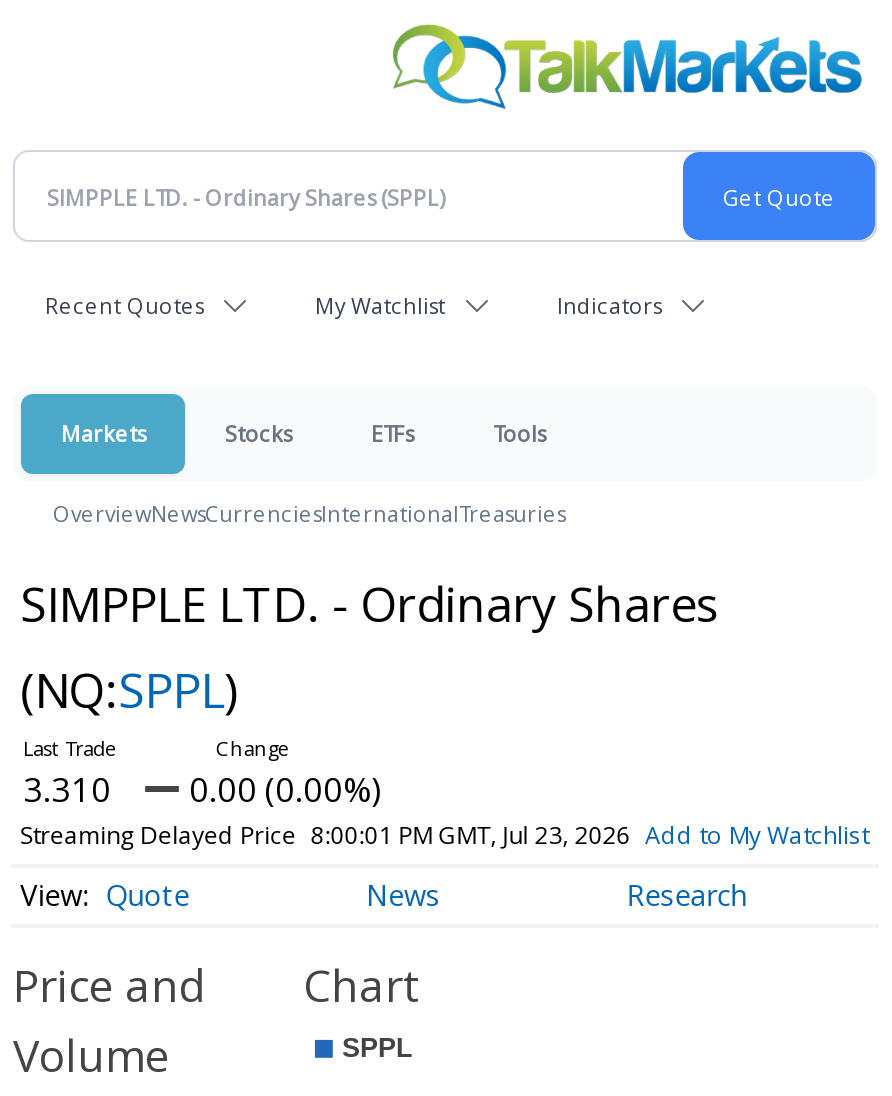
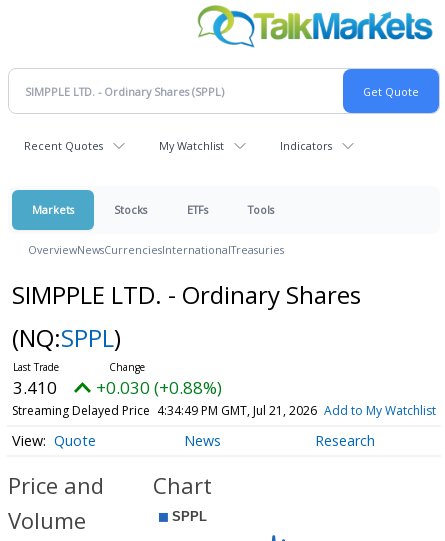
- 3.310
+ 3.410

- 0.00 (0.00%)
+ +0.030 (+0.88%)

- Streaming Delayed Price 8:00:01 PM GMT, Jul 23, 2026 Add to My Watchlist
+ Streaming Delayed Price 4:34:49 PM GMT, Jul 21, 2026 Add to My Watchlist
